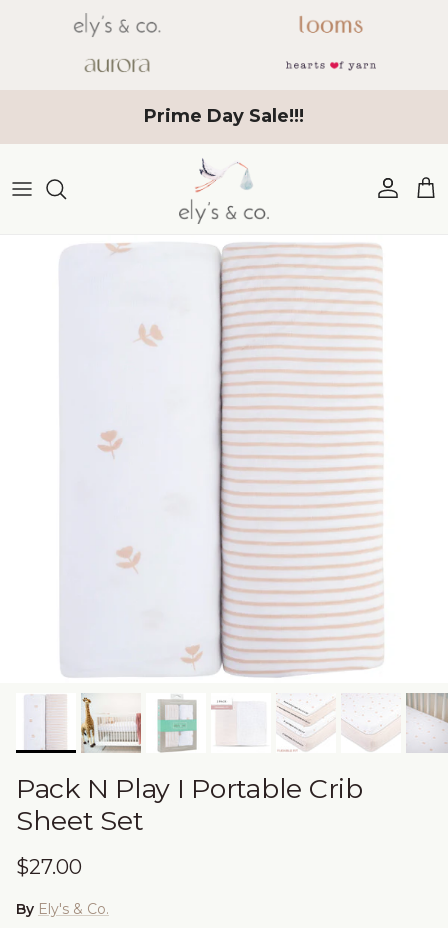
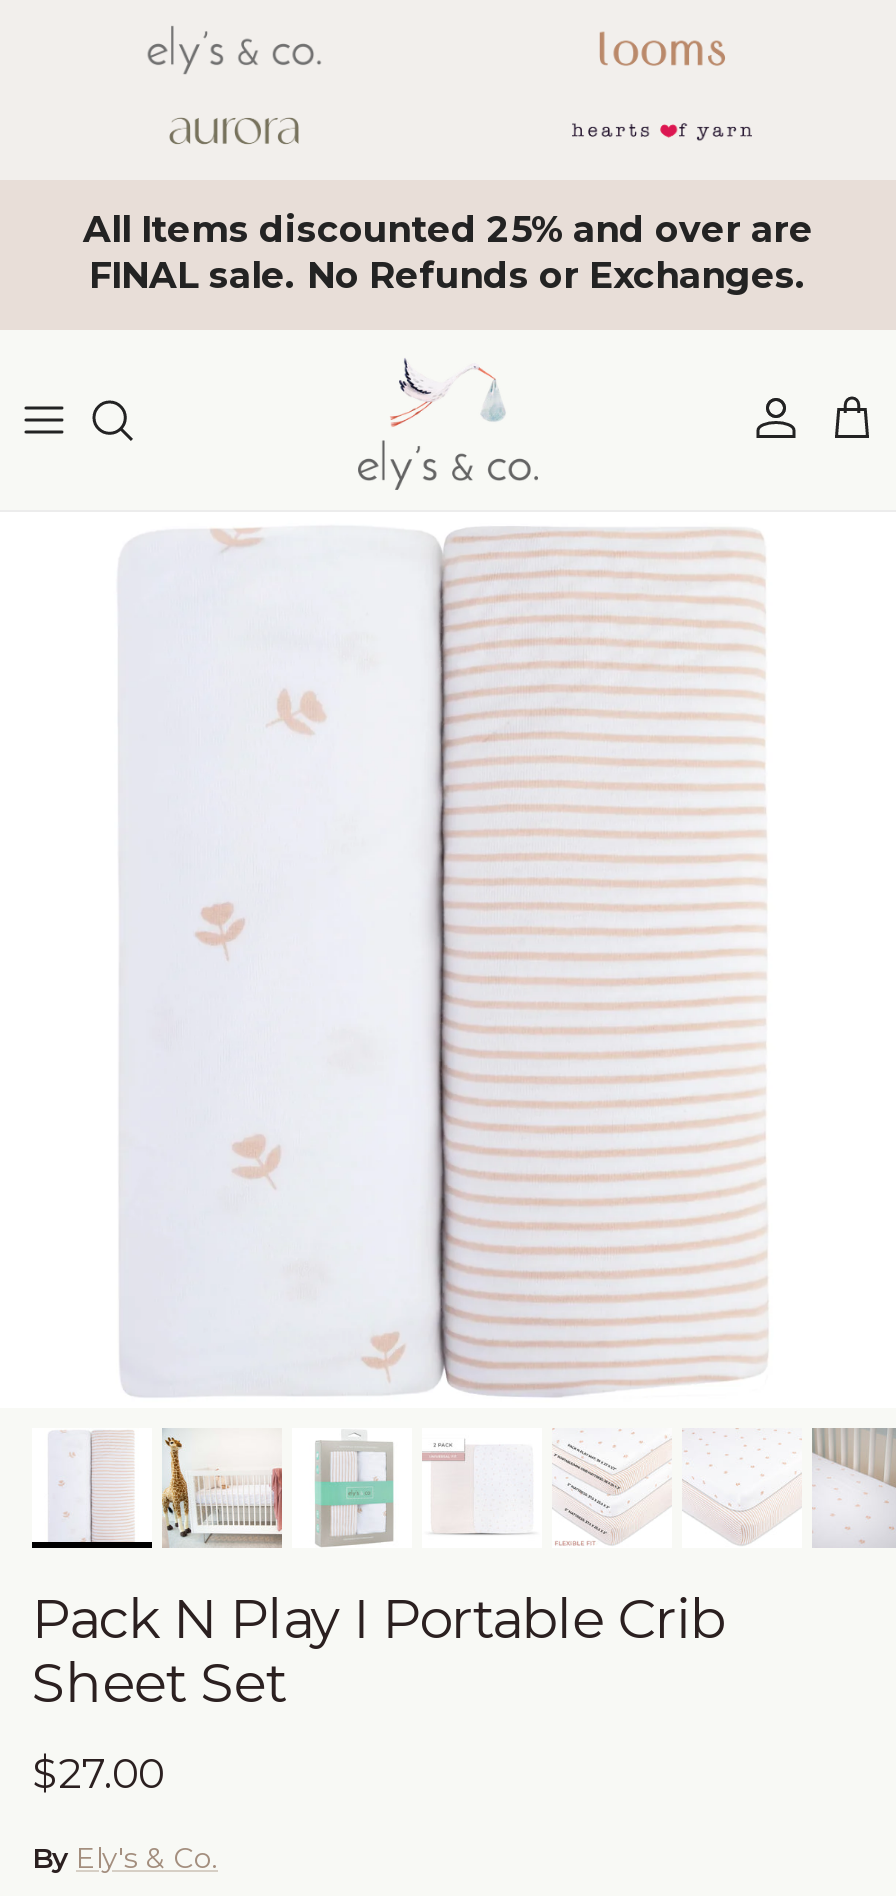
- Prime Day Sale!!!
+ All Items discounted 25% and over are
+ FINAL sale. No Refunds or Exchanges.
